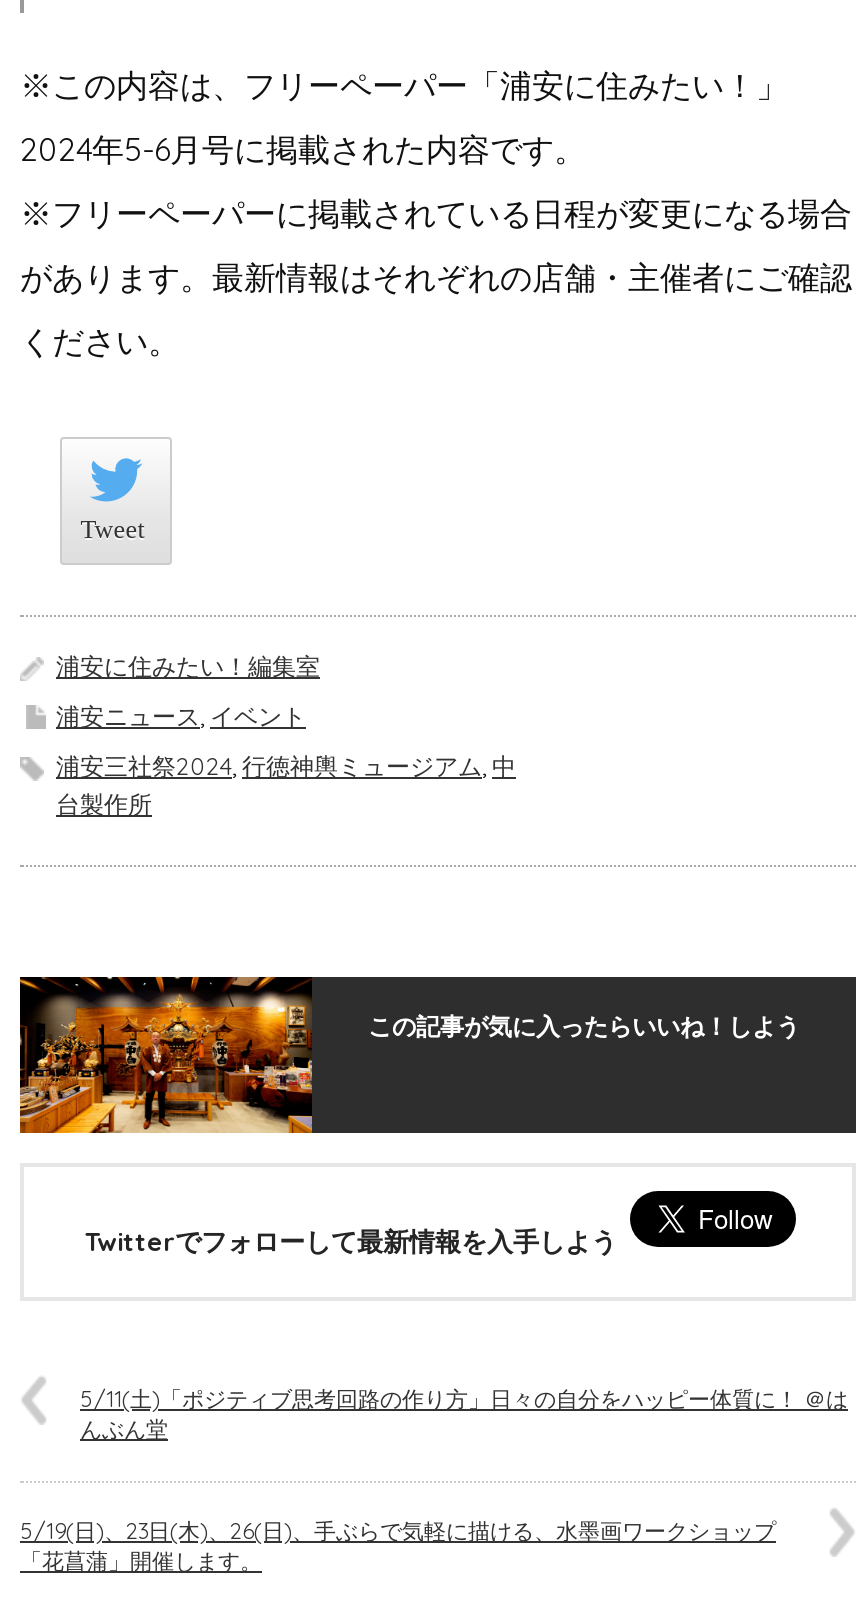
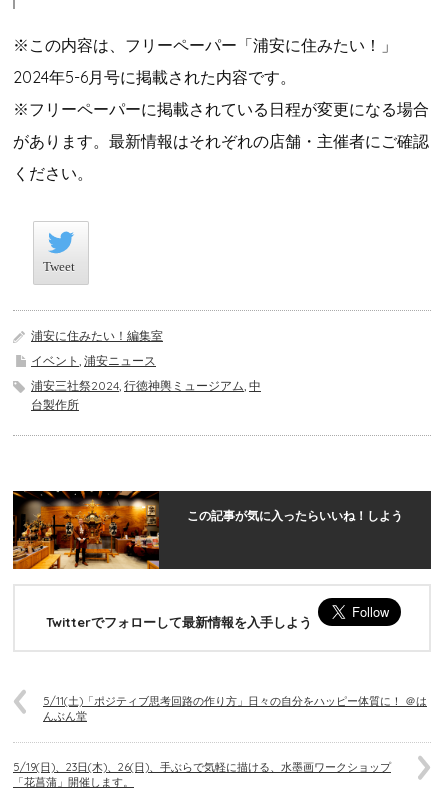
- 浦安ニュース,イベント
+ イベント,浦安ニュース
